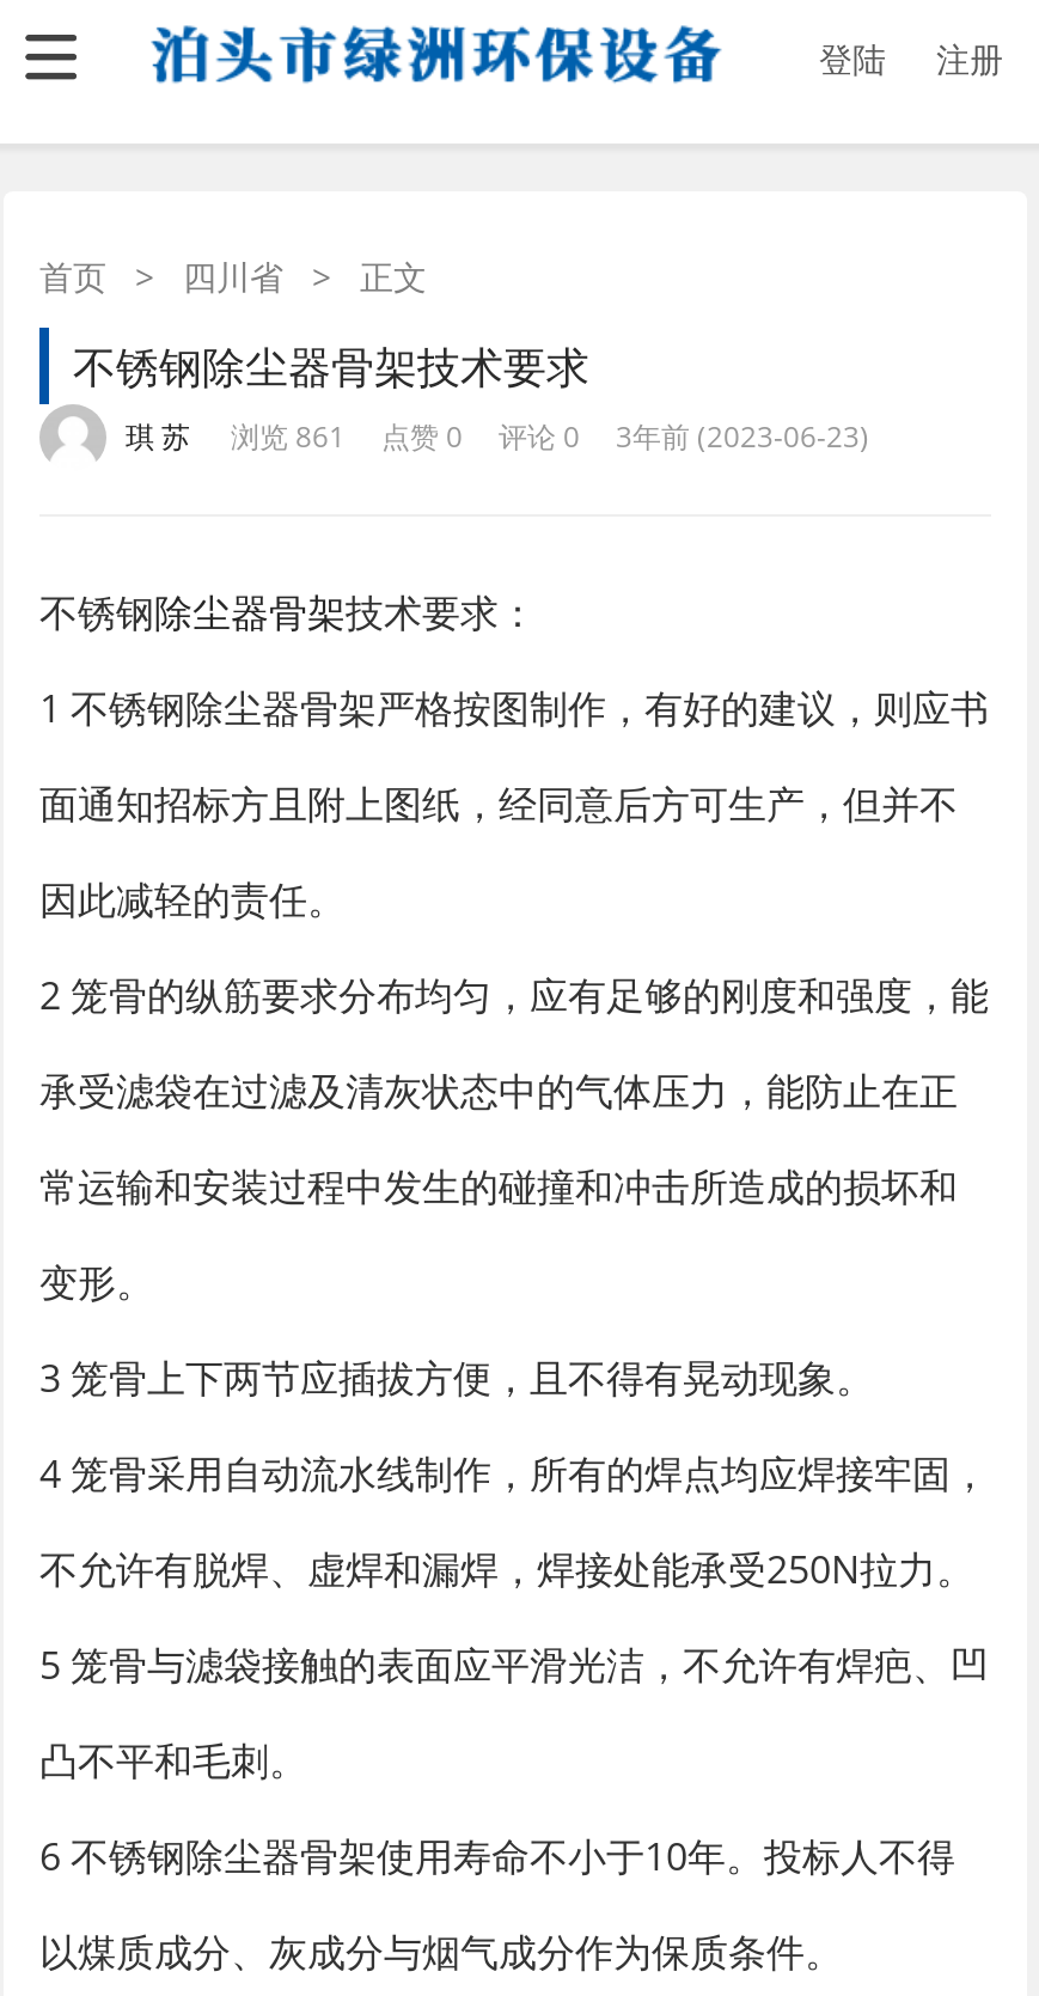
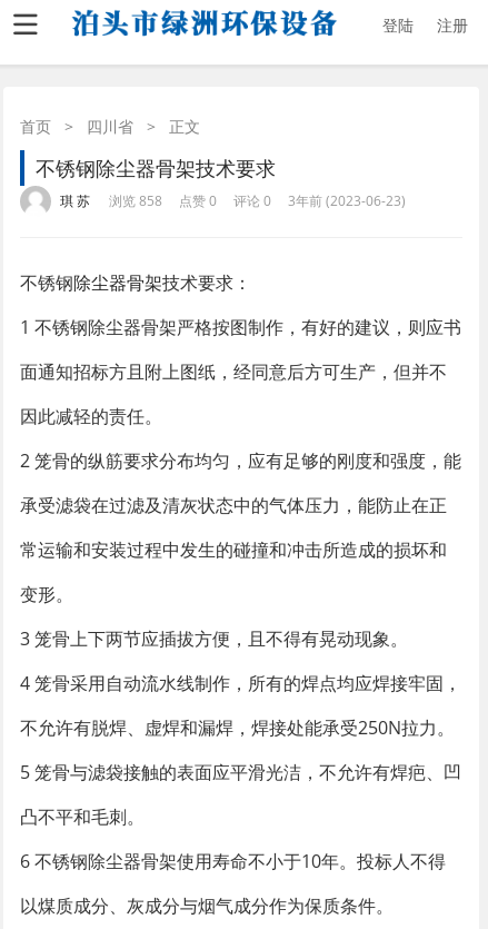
- 琪 苏 · 浏览 861 · 点赞 0 · 评论 0 · 3年前 (2023-06-23)
+ 琪 苏 · 浏览 858 · 点赞 0 · 评论 0 · 3年前 (2023-06-23)
